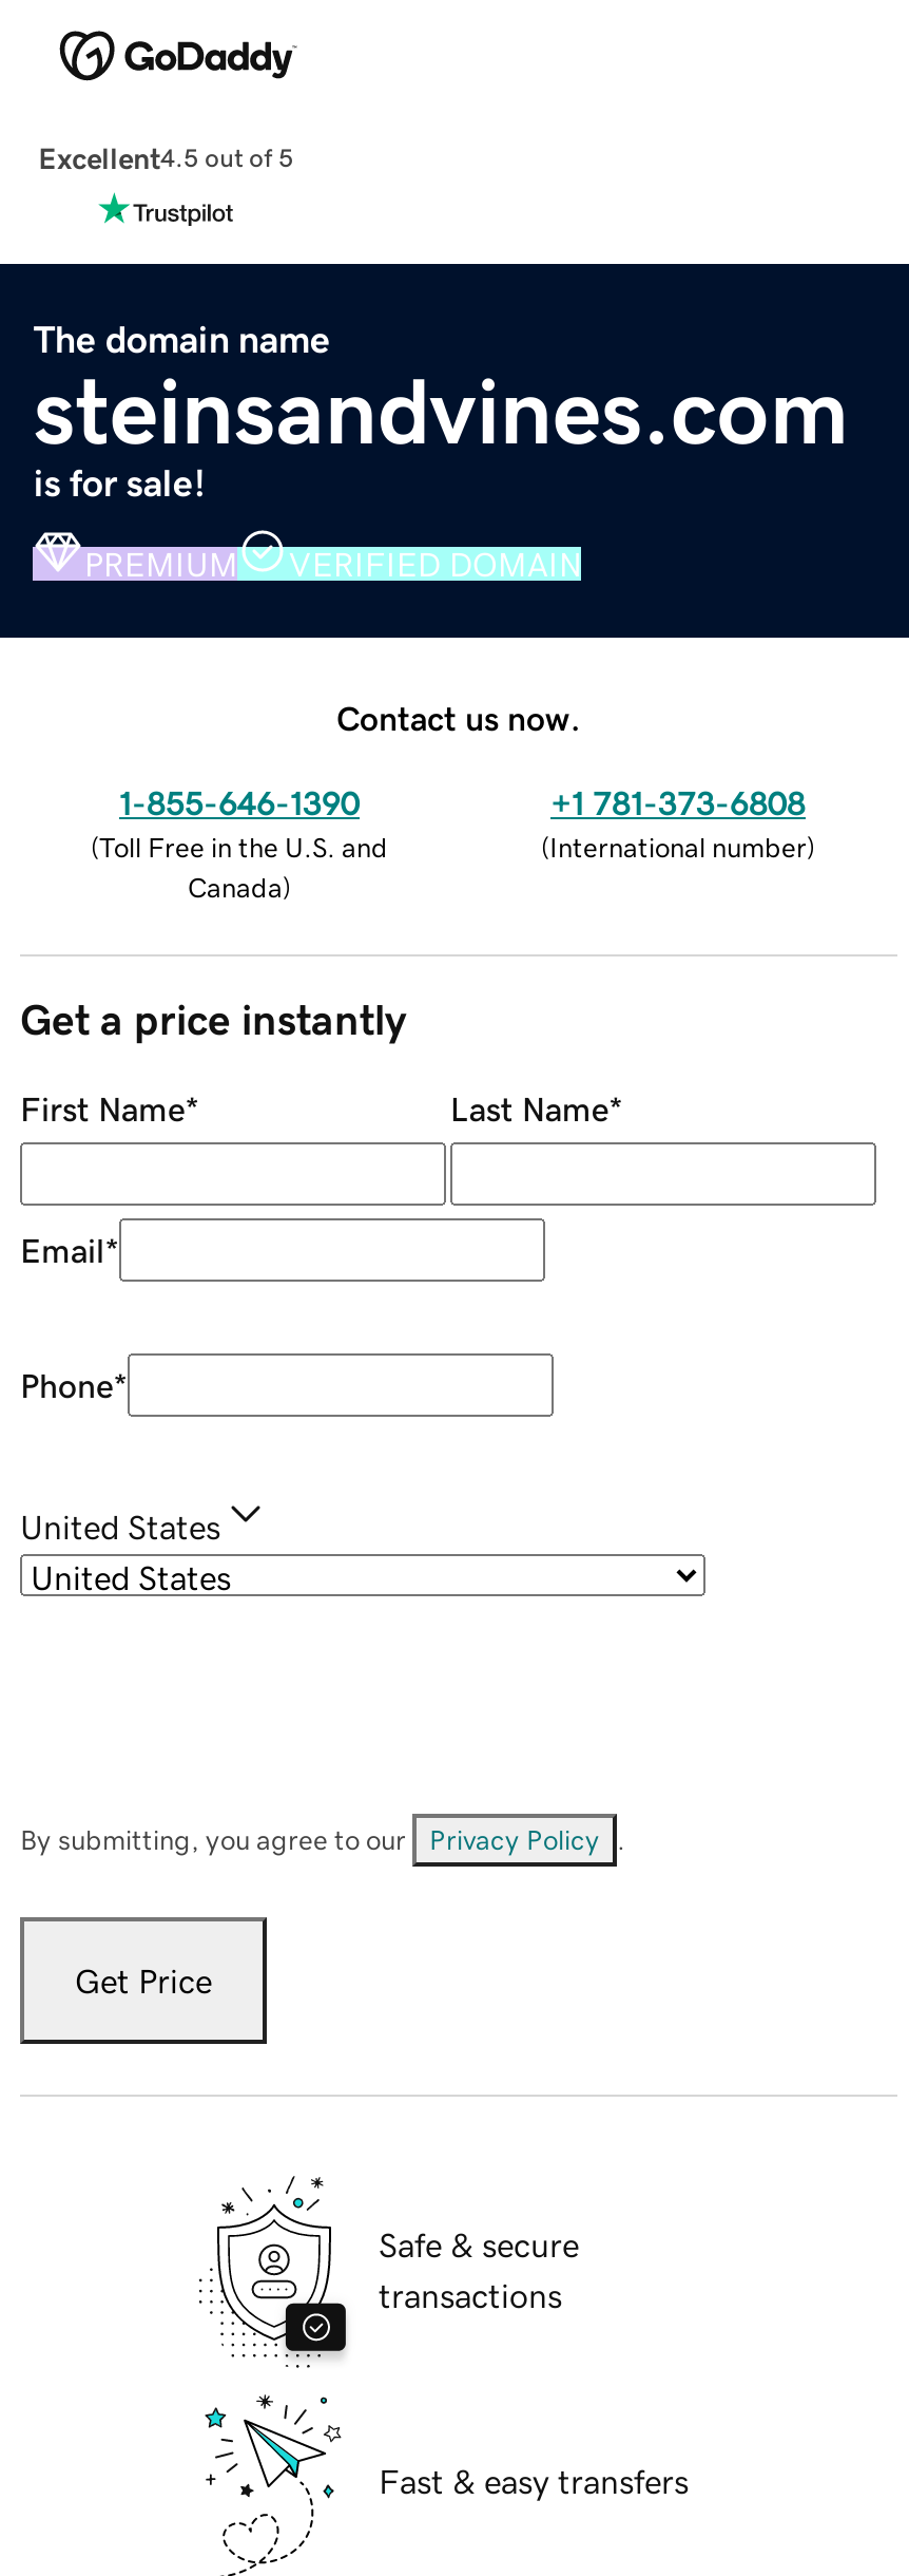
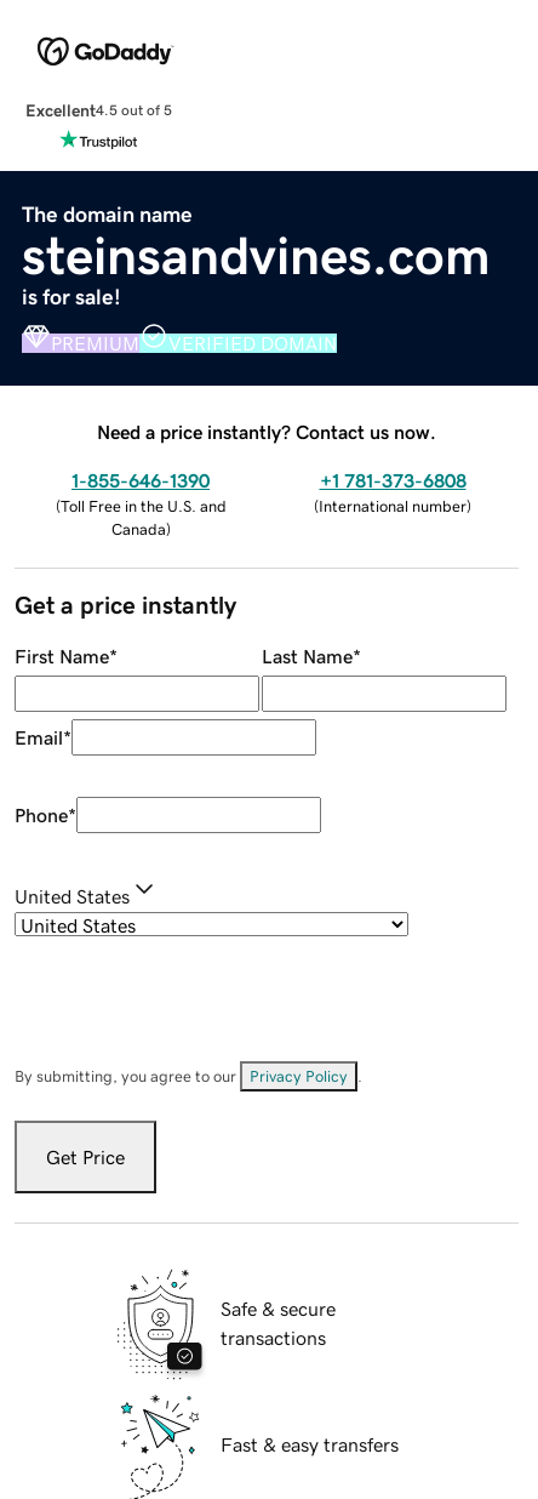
- Contact us now.
+ Need a price instantly? Contact us now.
